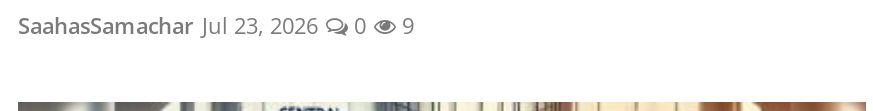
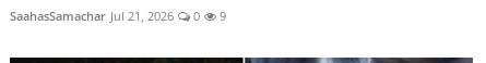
- SaahasSamachar Jul 23, 2026
+ SaahasSamachar Jul 21, 2026
